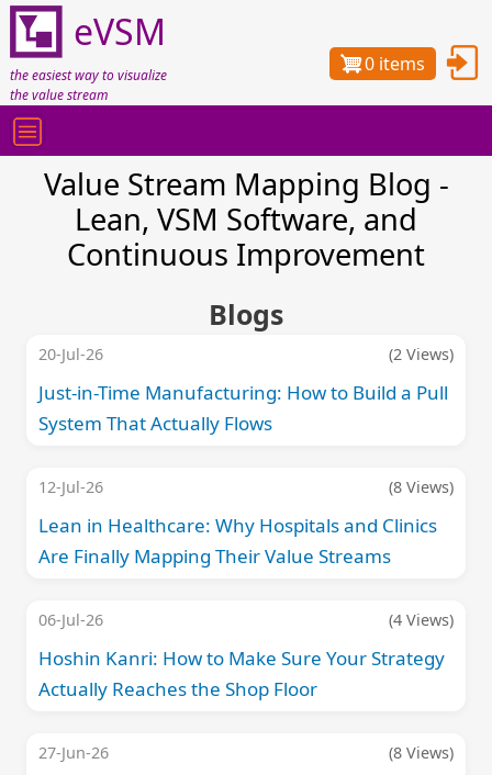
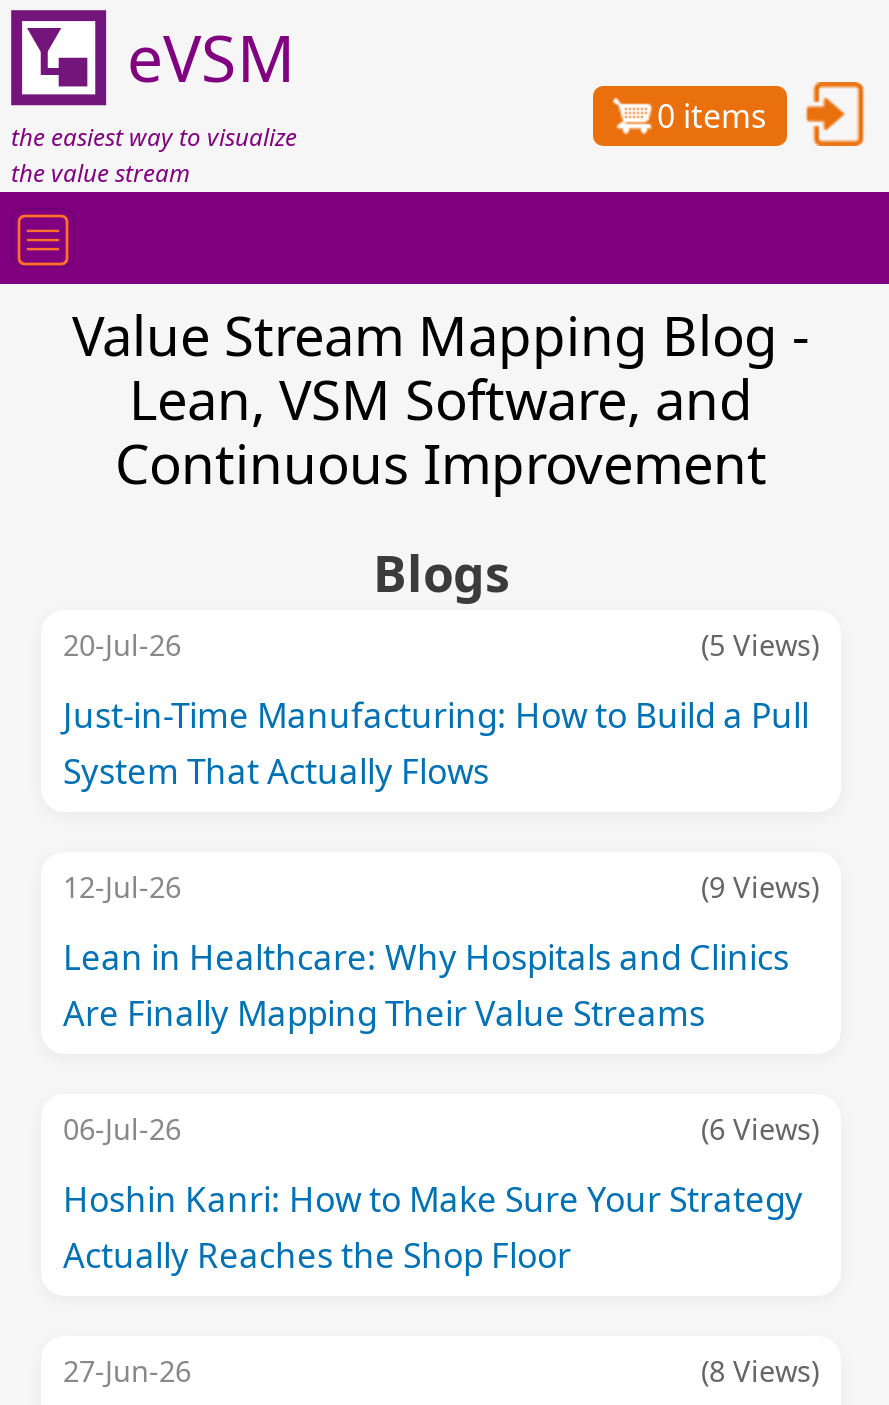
- (2 Views)
+ (5 Views)

- (8 Views)
+ (9 Views)

- (4 Views)
+ (6 Views)
